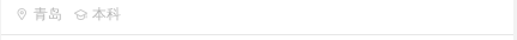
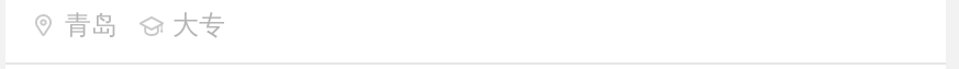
- 本科
+ 大专
